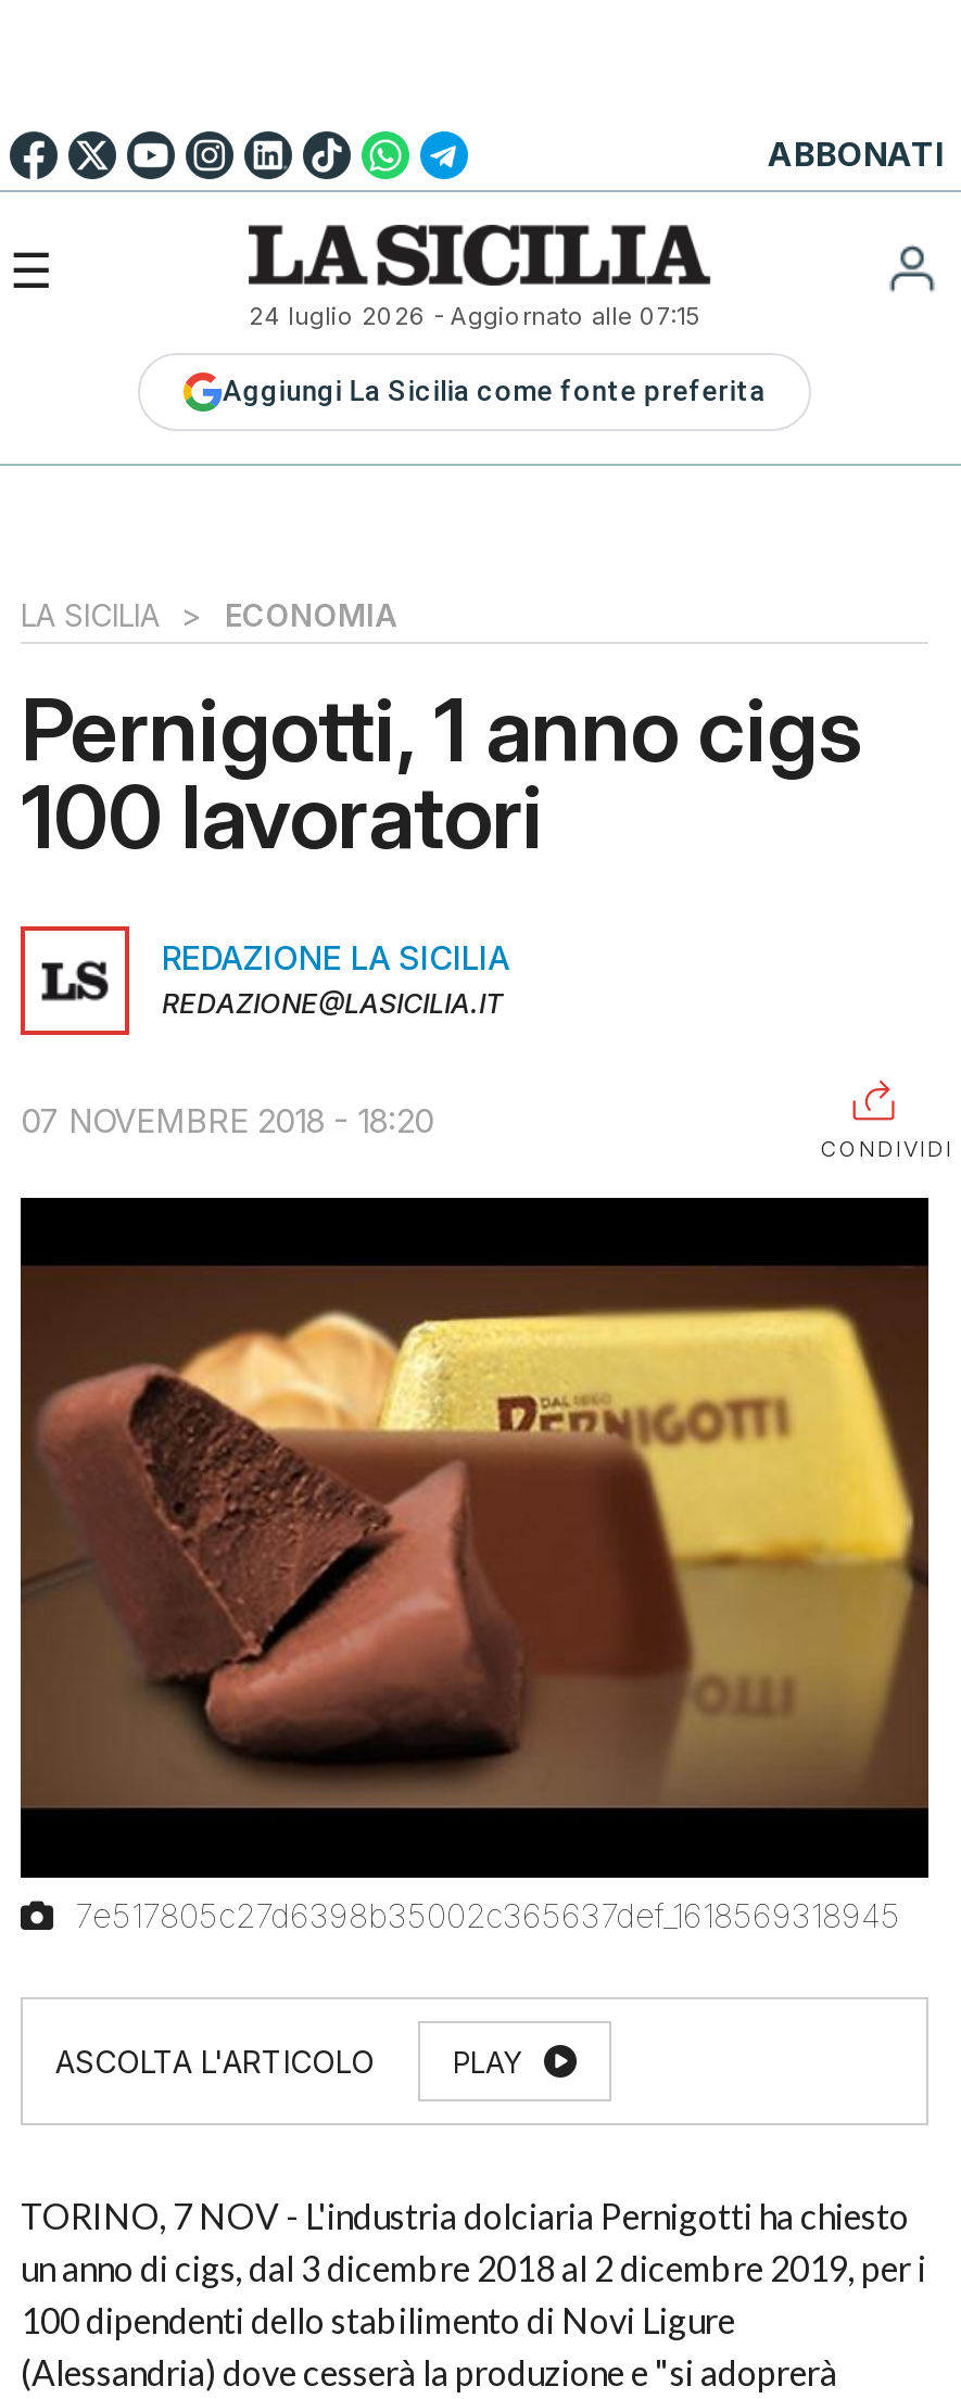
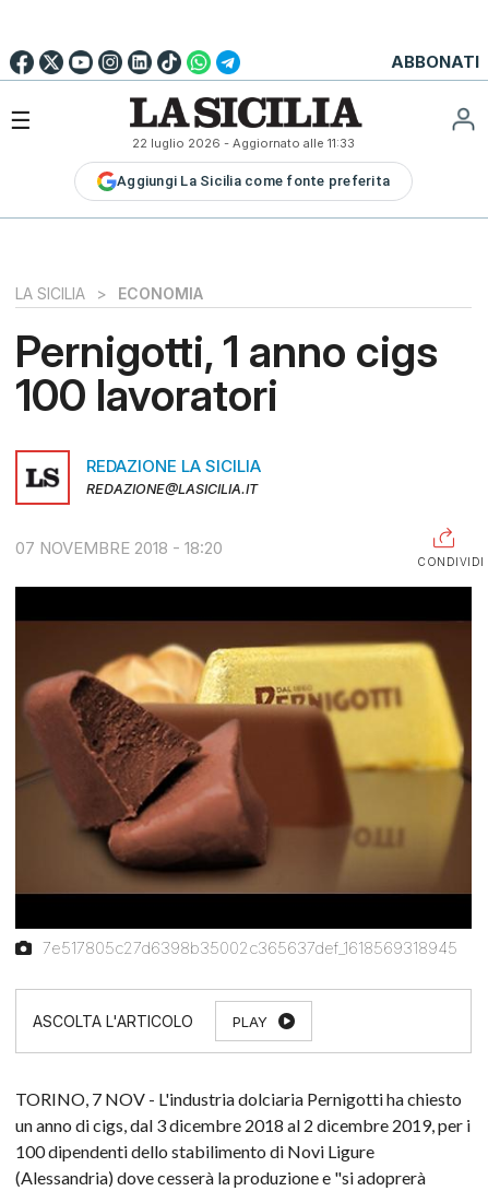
- 24 luglio 2026 - Aggiornato alle 07:15
+ 22 luglio 2026 - Aggiornato alle 11:33
